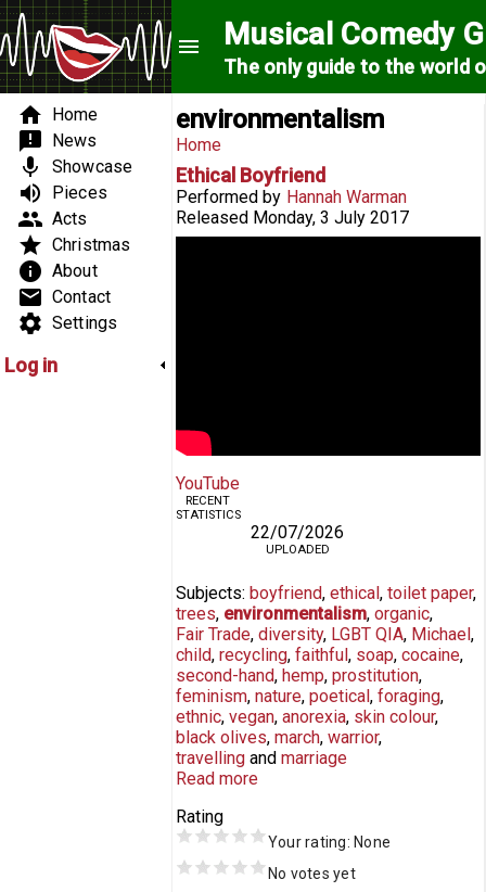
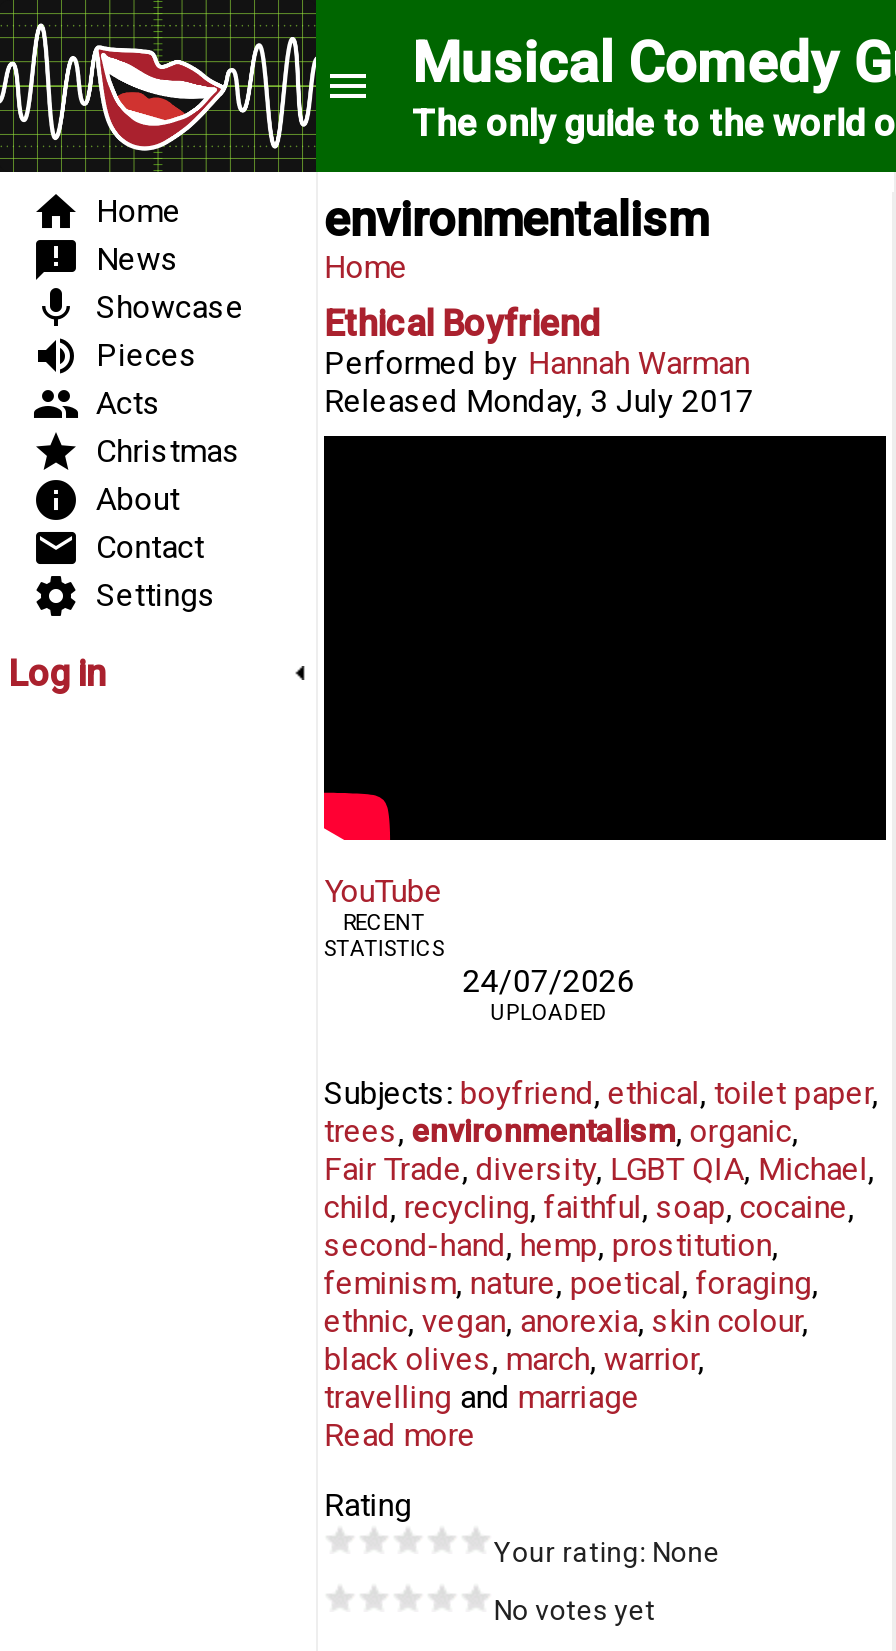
- 22/07/2026
+ 24/07/2026
